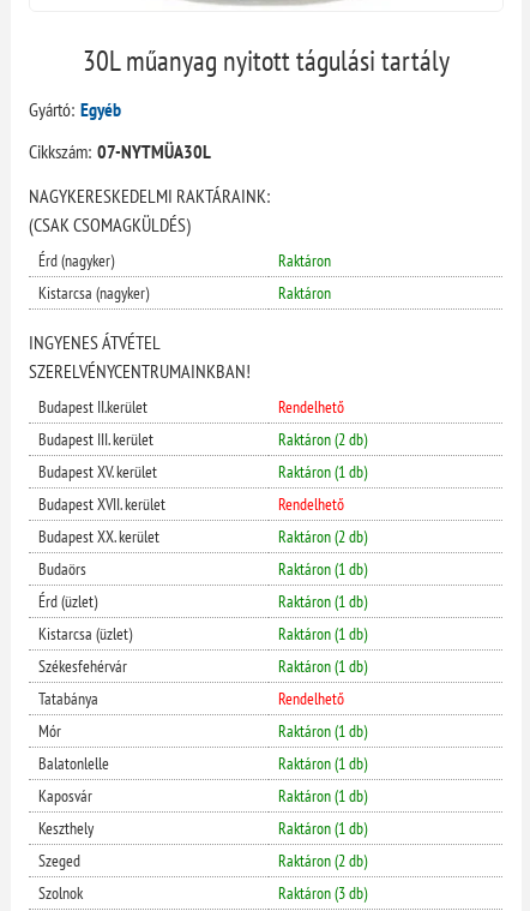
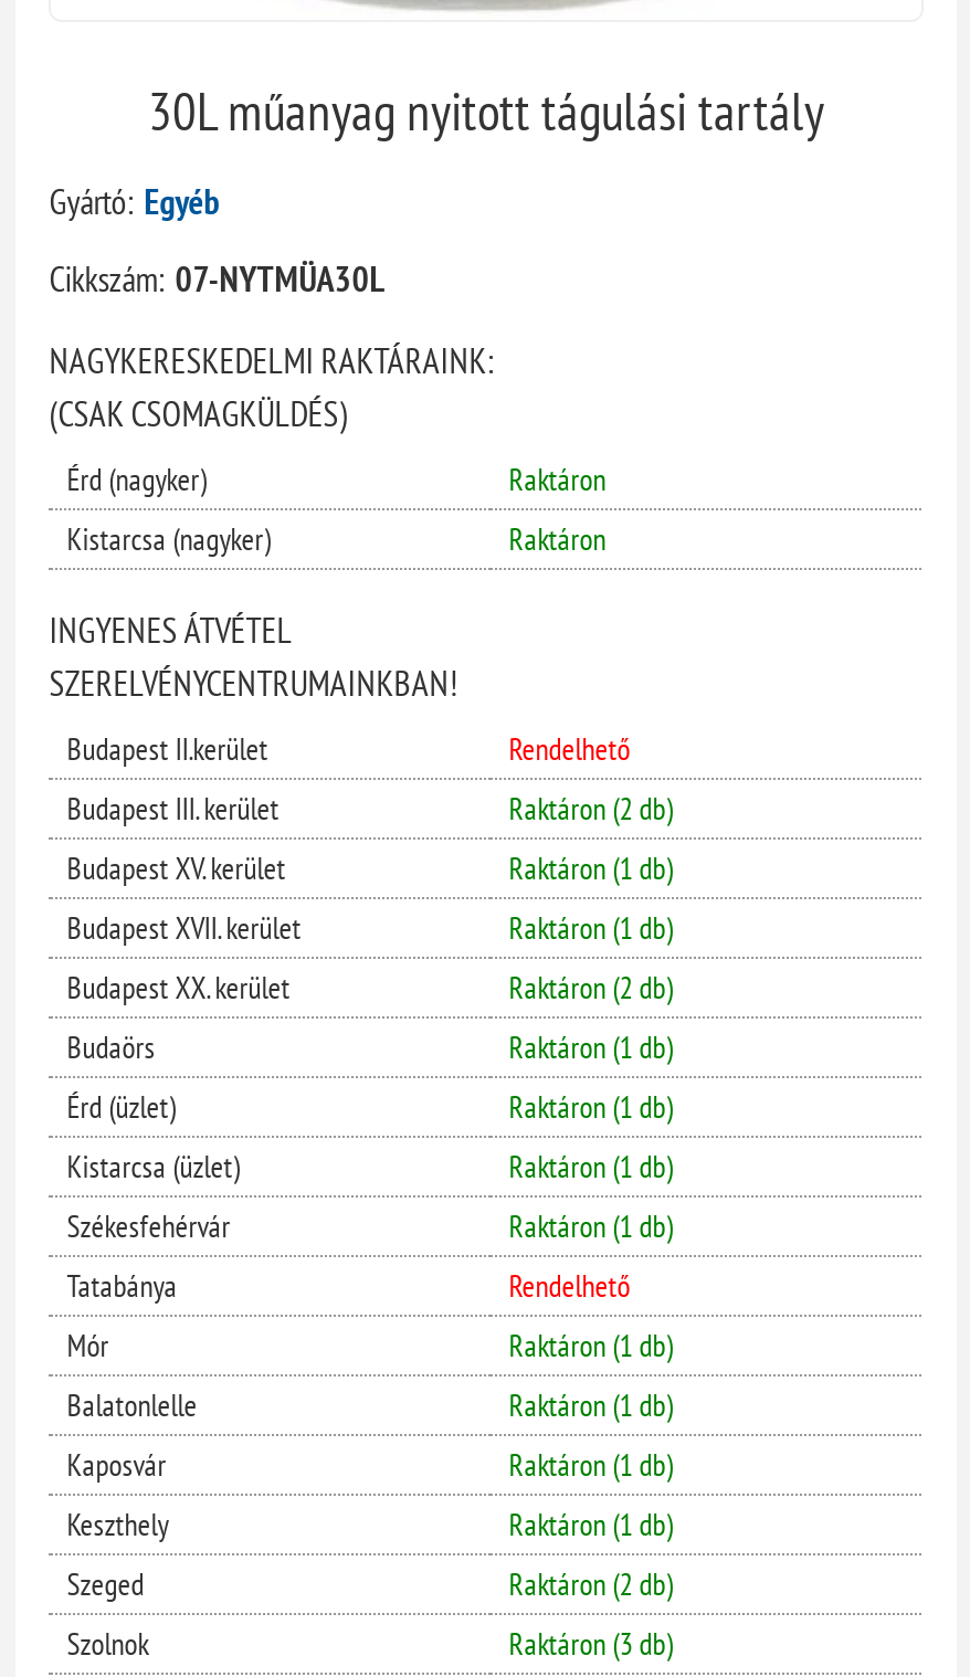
- Rendelhető
+ Raktáron (1 db)
